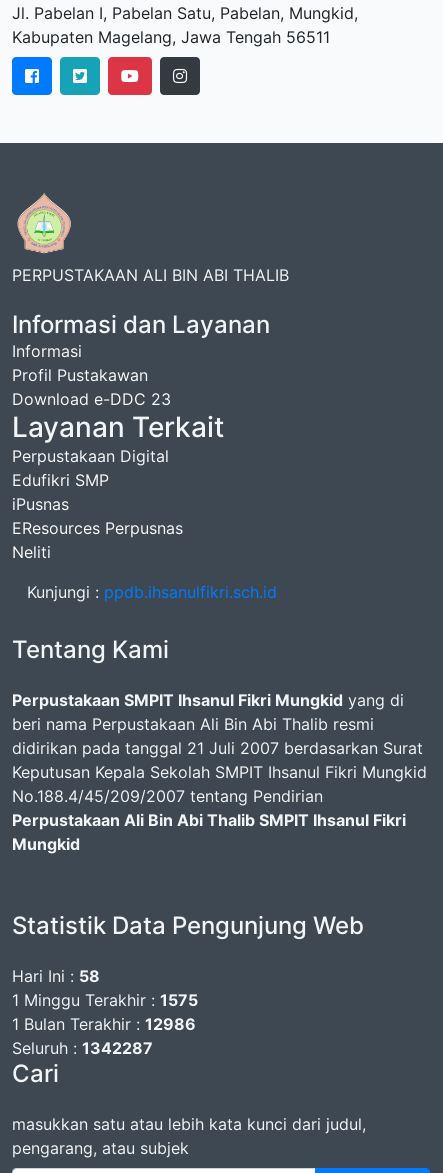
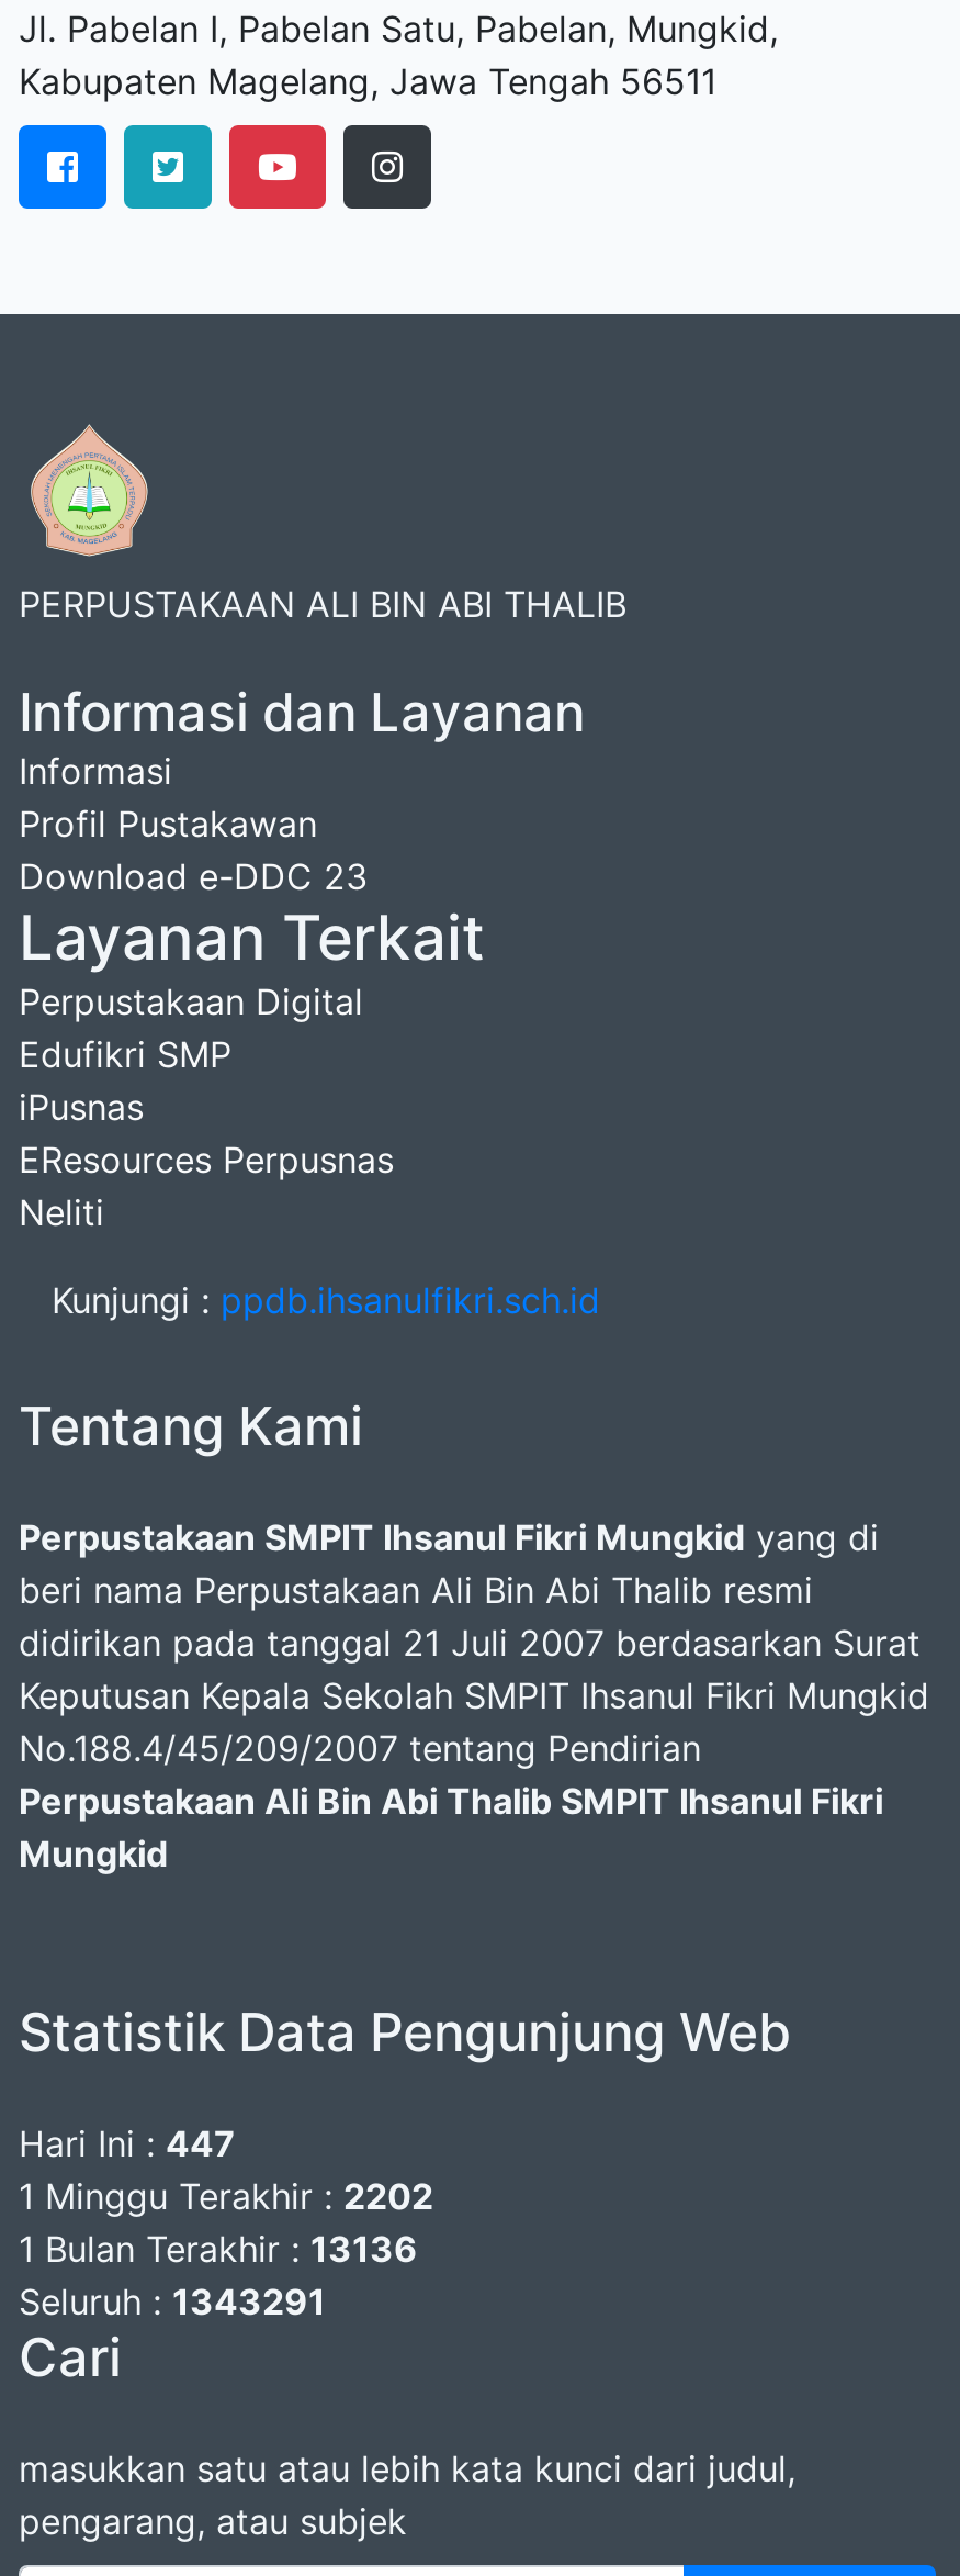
- Hari Ini : 58
+ Hari Ini : 447

- 1 Minggu Terakhir : 1575
+ 1 Minggu Terakhir : 2202

- 1 Bulan Terakhir : 12986
+ 1 Bulan Terakhir : 13136

- Seluruh : 1342287
+ Seluruh : 1343291
